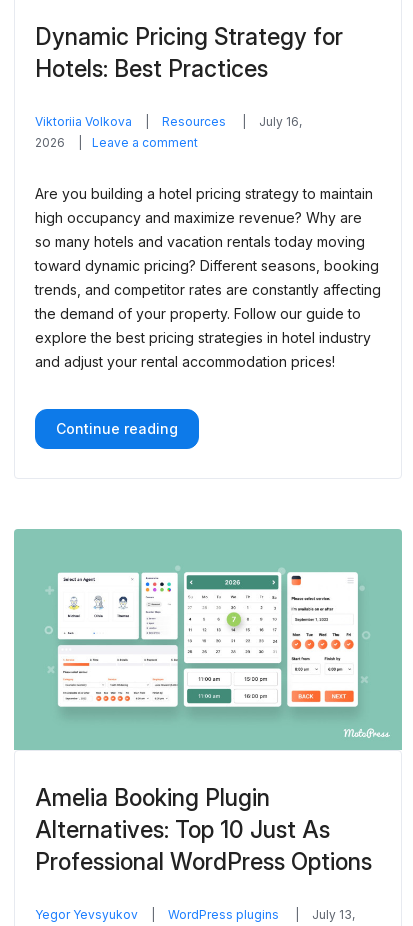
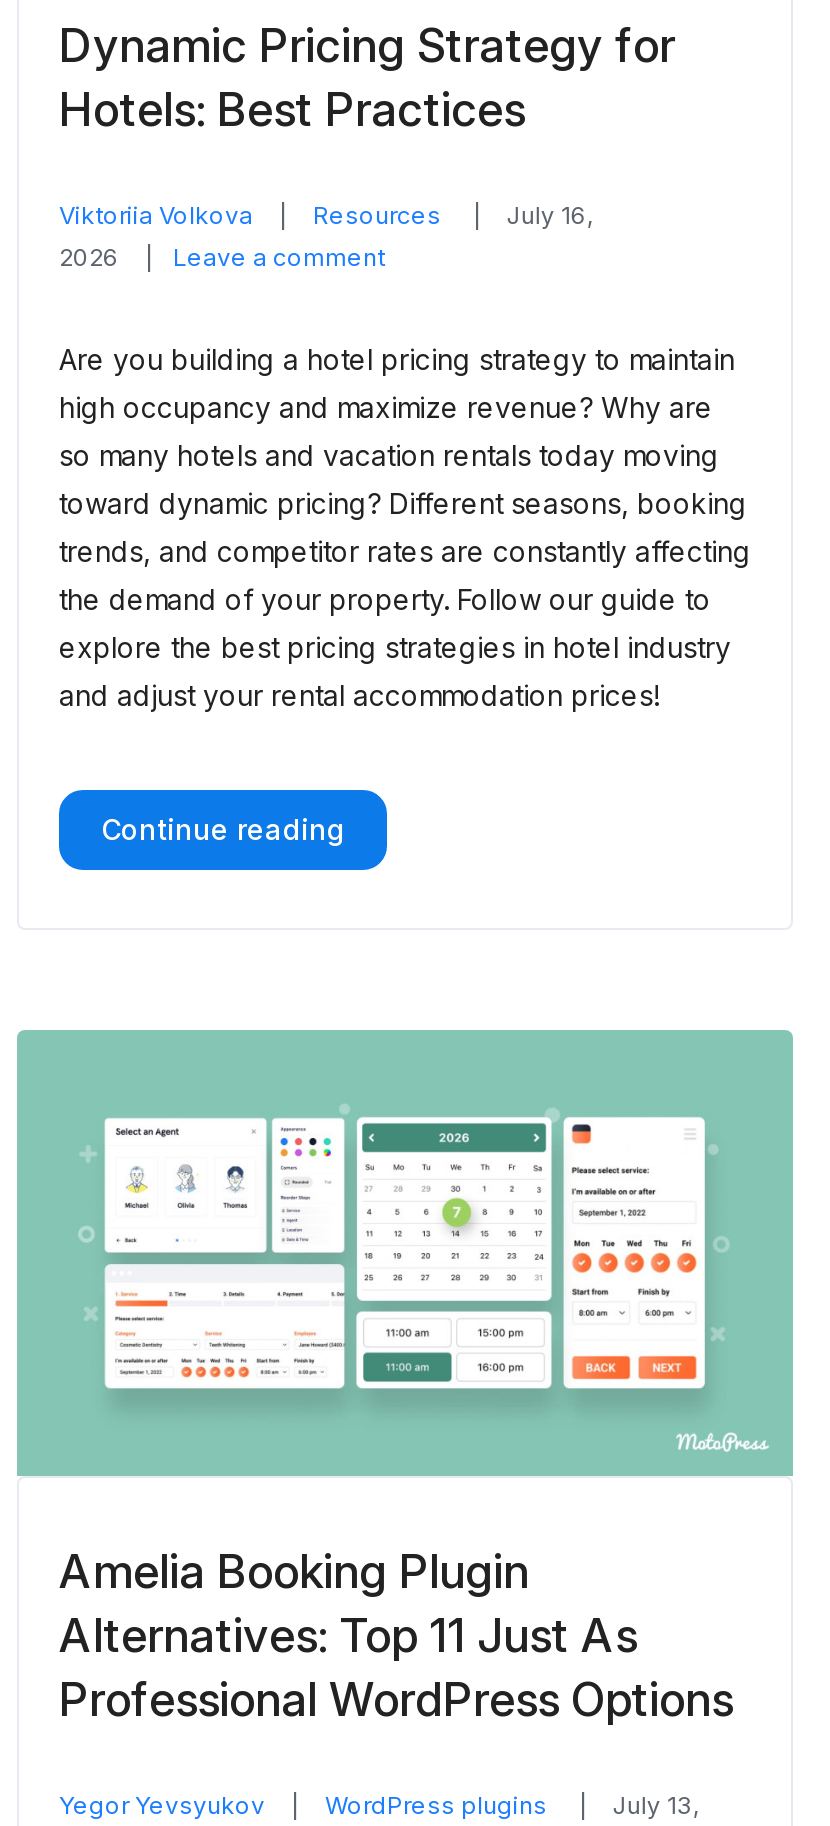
- Alternatives: Top 10 Just As
+ Alternatives: Top 11 Just As
